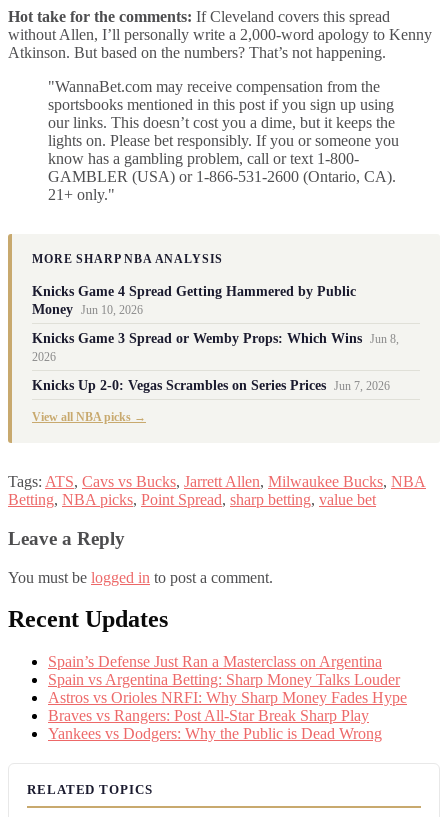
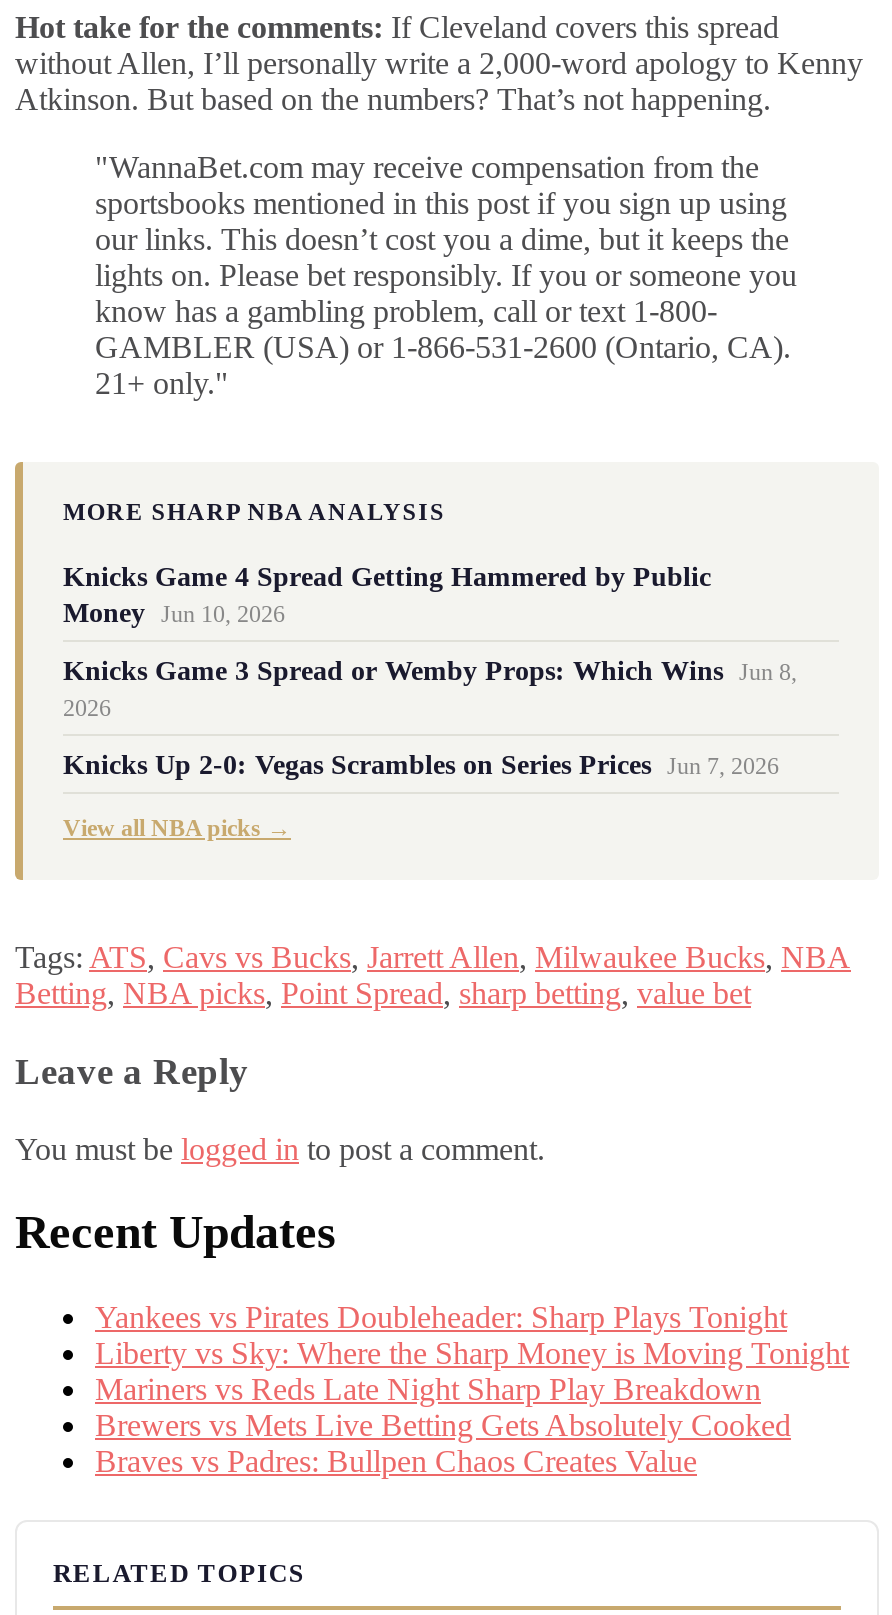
- Spain’s Defense Just Ran a Masterclass on Argentina
- Spain vs Argentina Betting: Sharp Money Talks Louder
- Astros vs Orioles NRFI: Why Sharp Money Fades Hype
- Braves vs Rangers: Post All-Star Break Sharp Play
- Yankees vs Dodgers: Why the Public is Dead Wrong
+ Yankees vs Pirates Doubleheader: Sharp Plays Tonight
+ Liberty vs Sky: Where the Sharp Money is Moving Tonight
+ Mariners vs Reds Late Night Sharp Play Breakdown
+ Brewers vs Mets Live Betting Gets Absolutely Cooked
+ Braves vs Padres: Bullpen Chaos Creates Value
